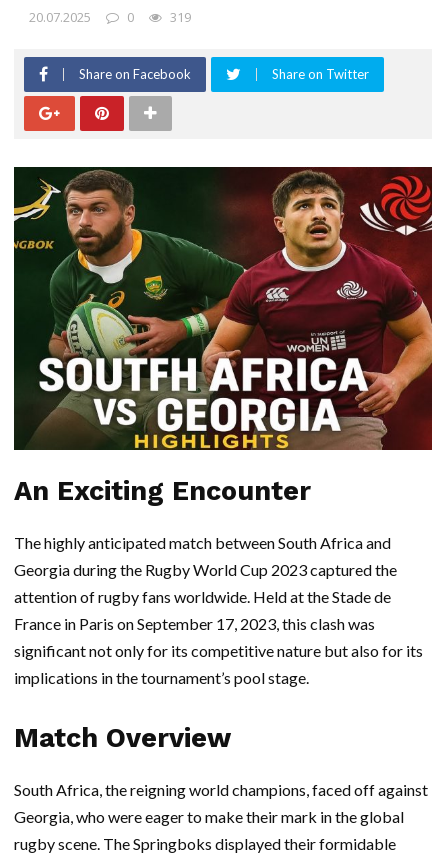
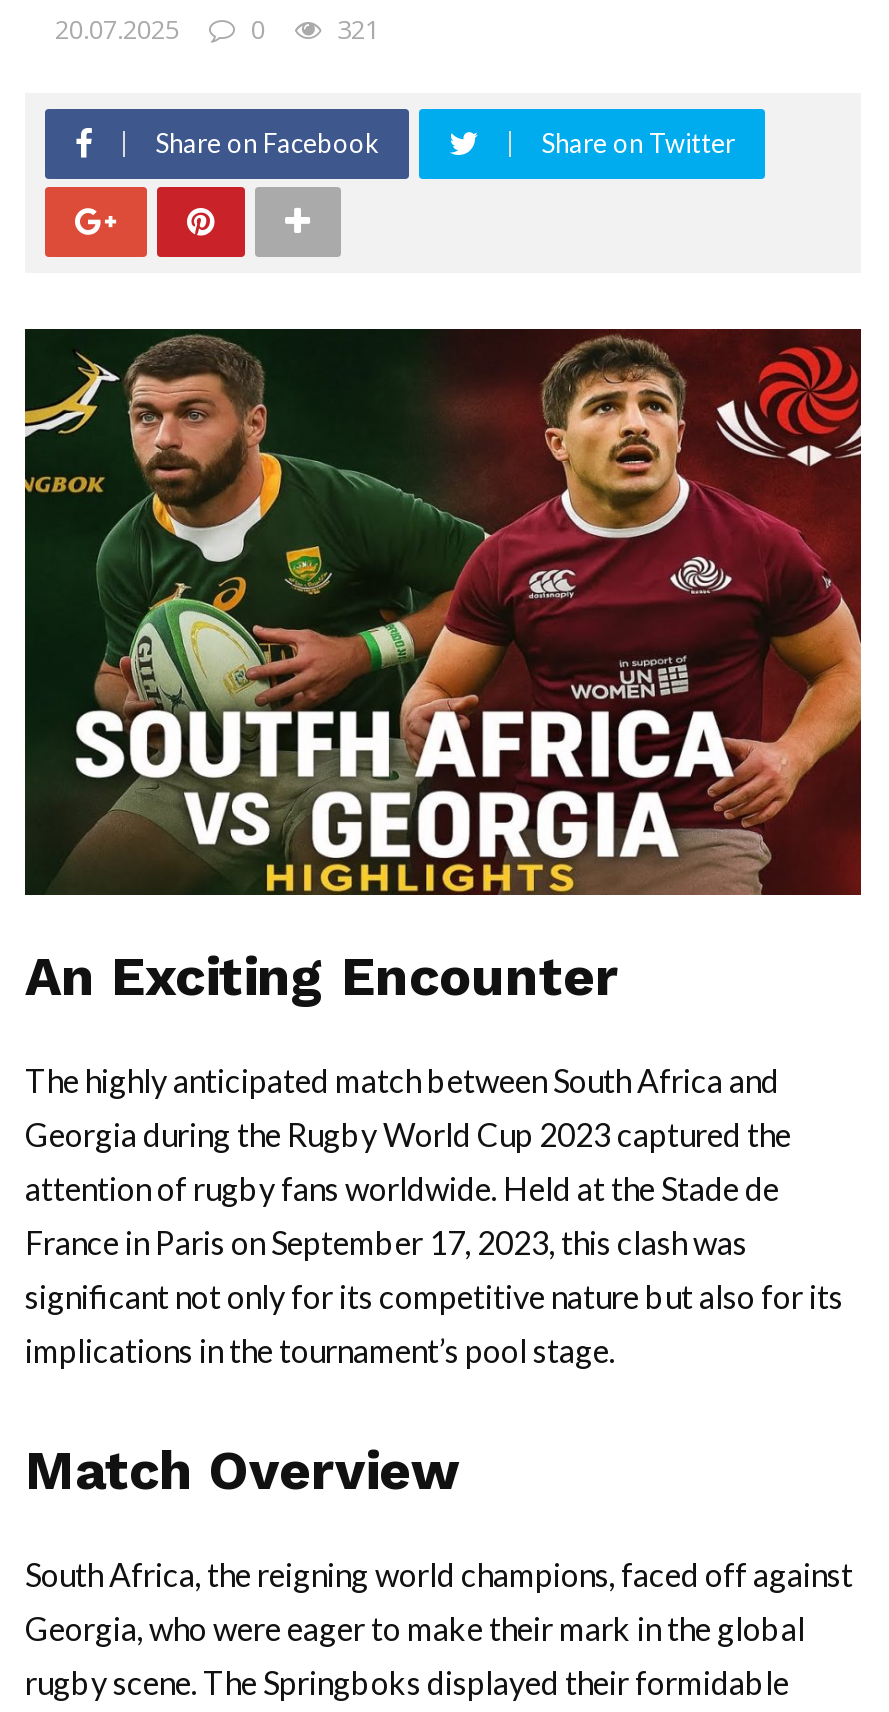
- 20.07.2025 0 319
+ 20.07.2025 0 321
